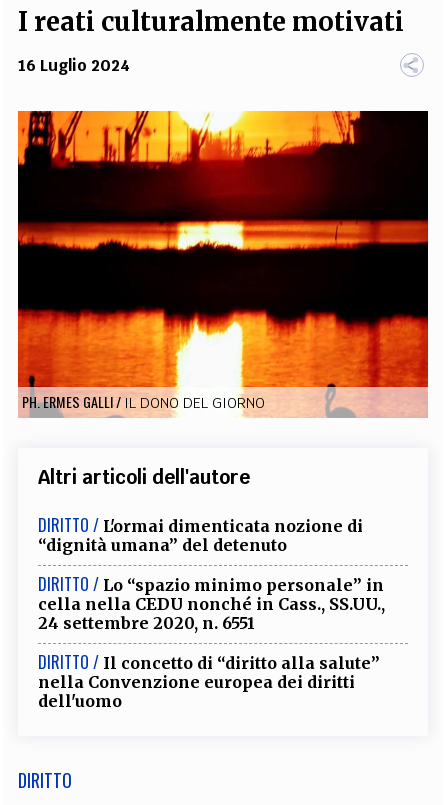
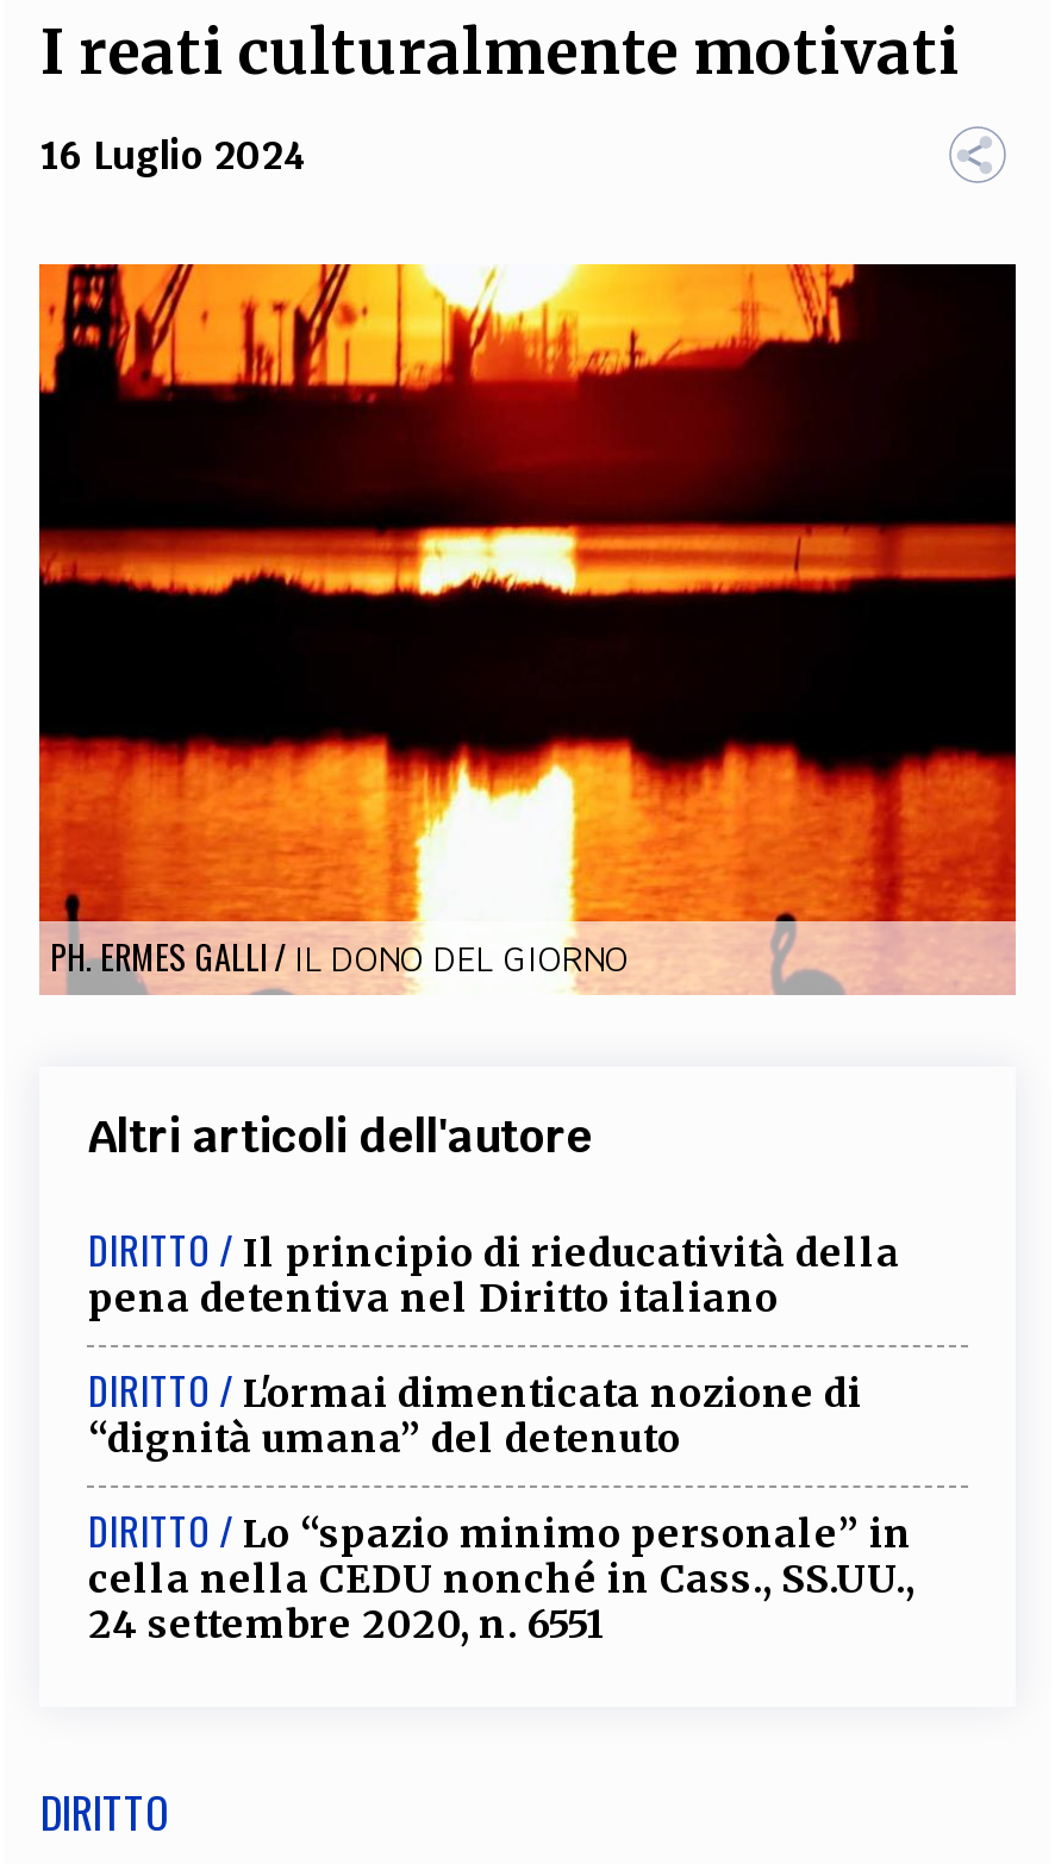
+ DIRITTO / Il principio di rieducatività della
+ pena detentiva nel Diritto italiano

moved down: DIRITTO / L'ormai dimenticata nozione di | “dignità umana” del detenuto | DIRITTO / Lo “spazio minimo personale” in | cella nella CEDU nonché in Cass., SS.UU., | 24 settembre 2020, n. 6551

- DIRITTO / Il concetto di “diritto alla salute”
- nella Convenzione europea dei diritti
- dell'uomo
